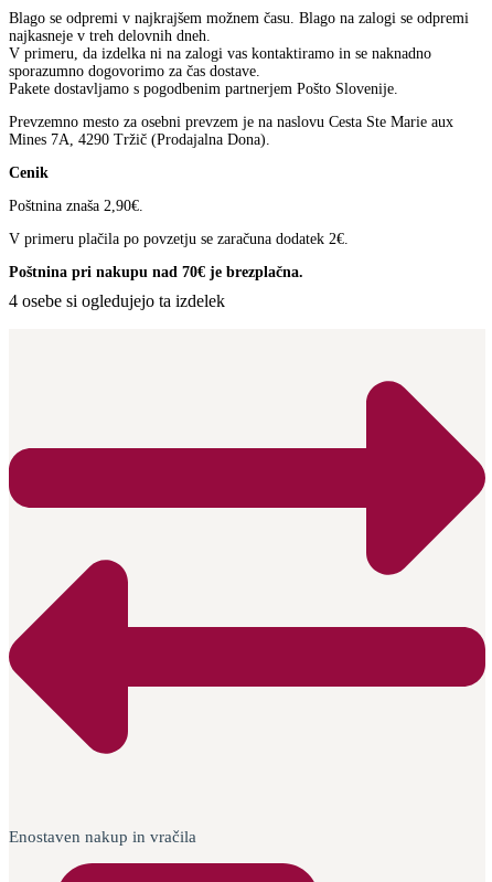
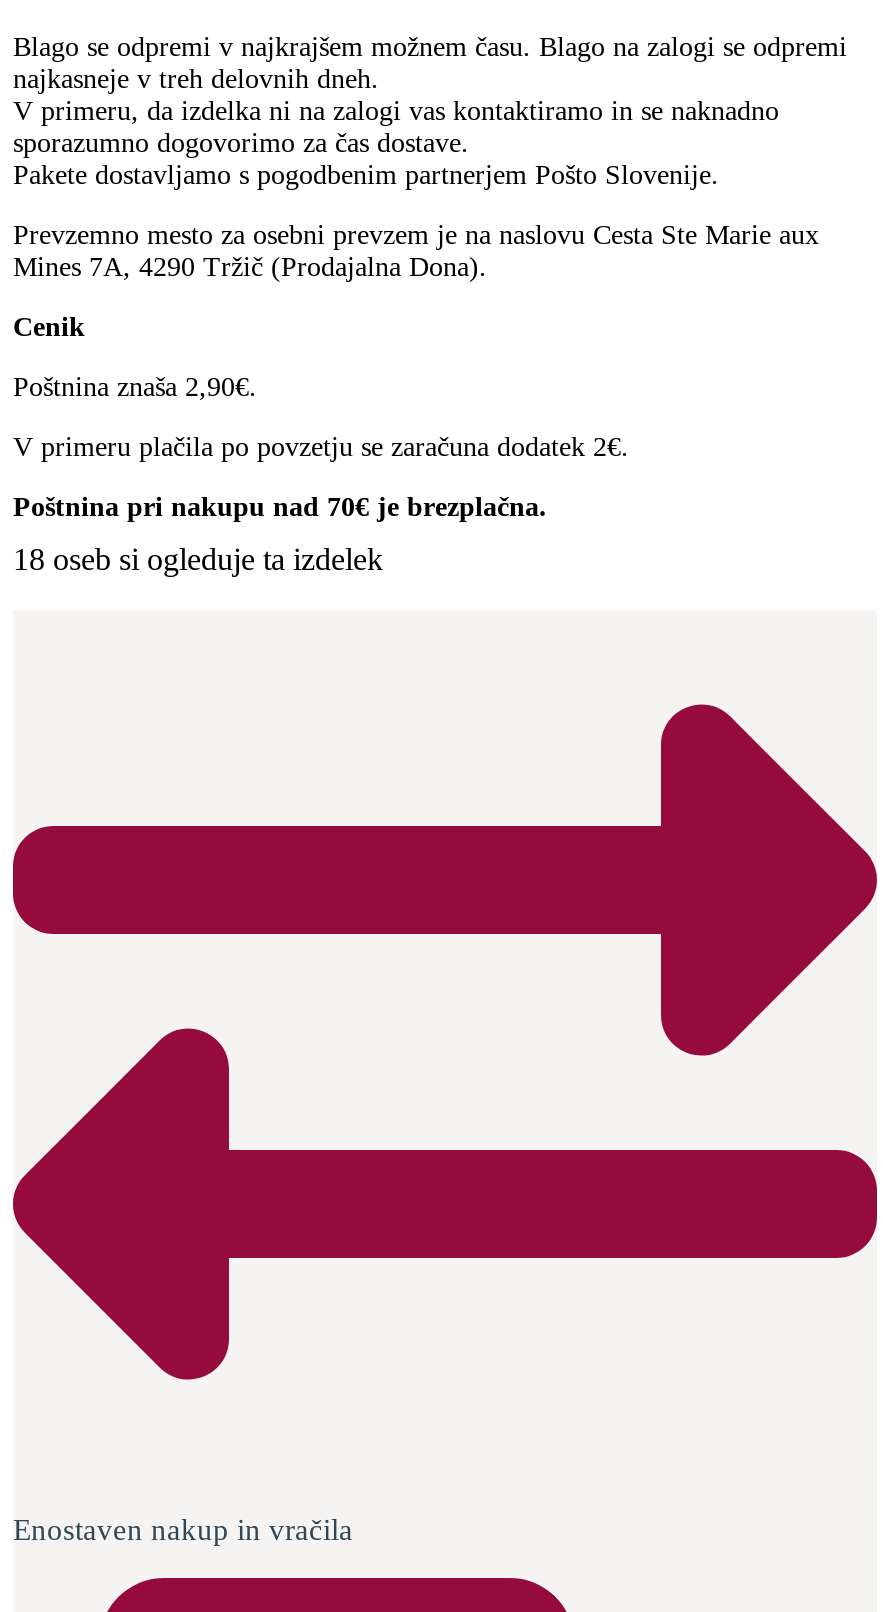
- 4 osebe si ogledujejo ta izdelek
+ 18 oseb si ogleduje ta izdelek
